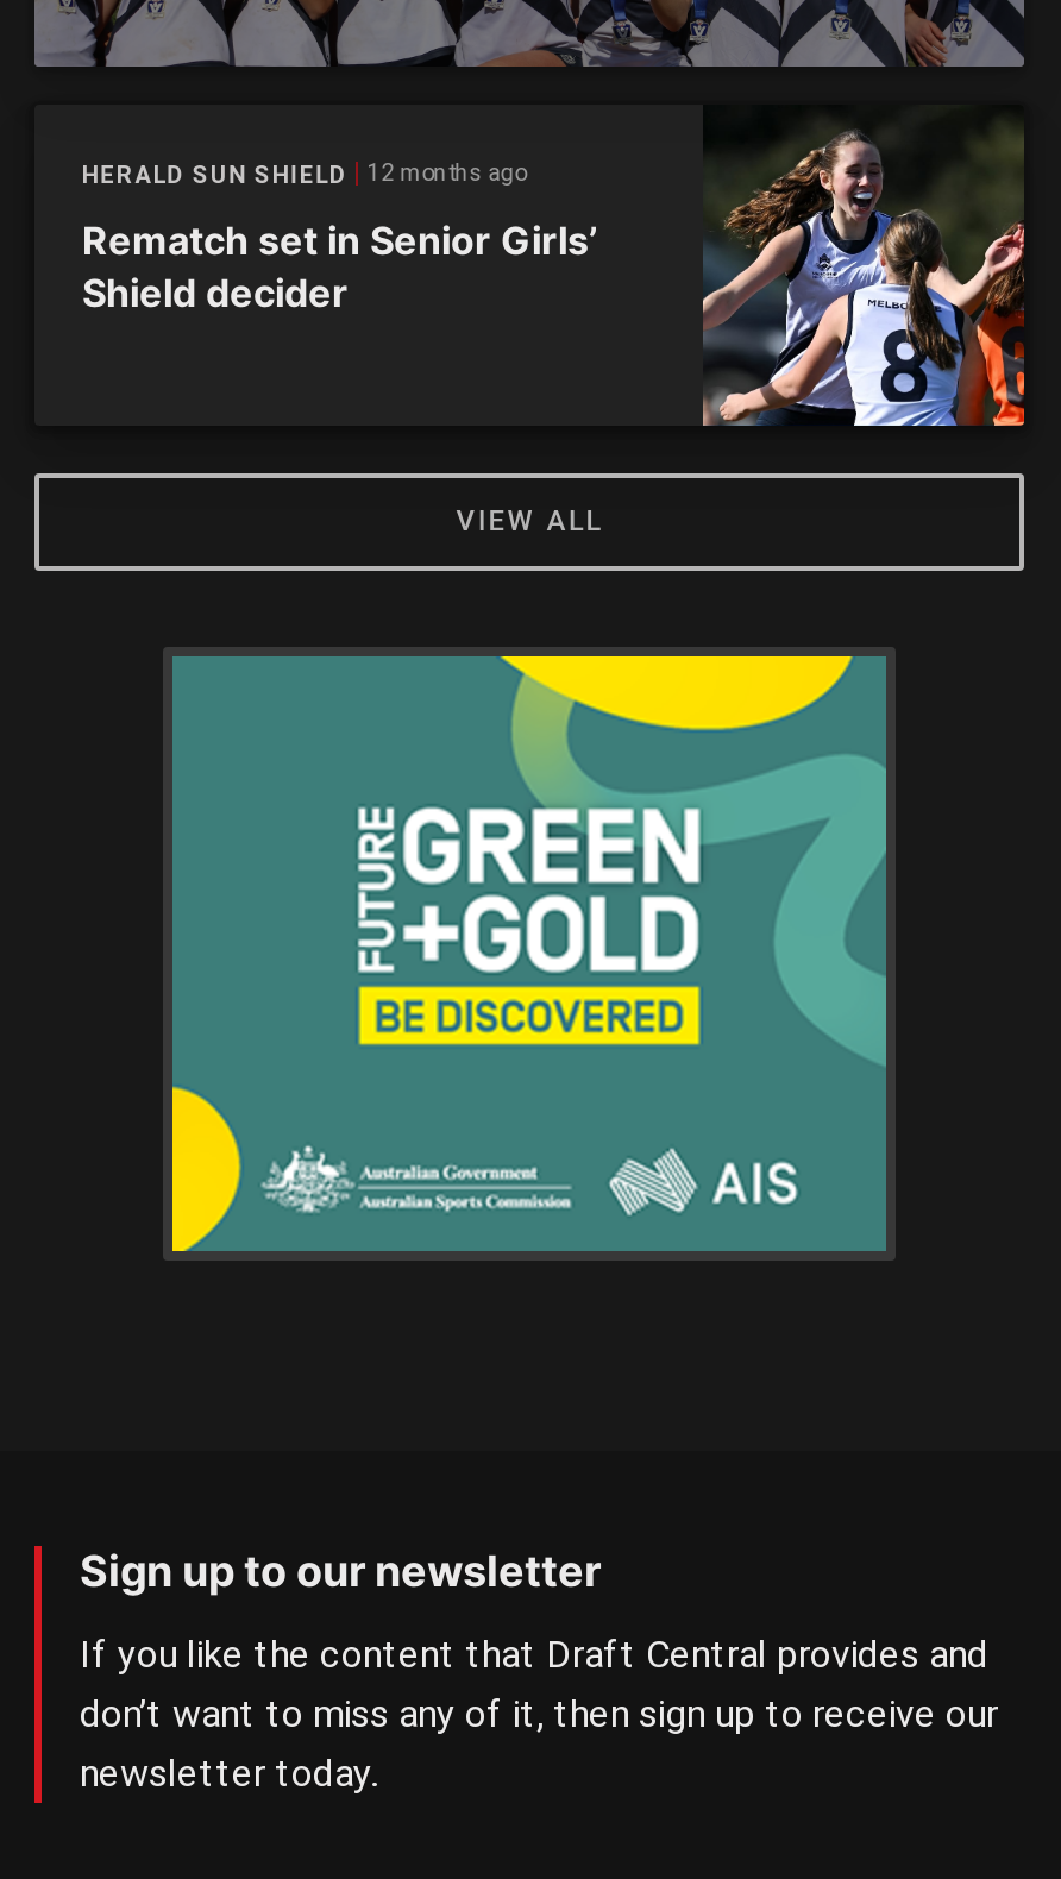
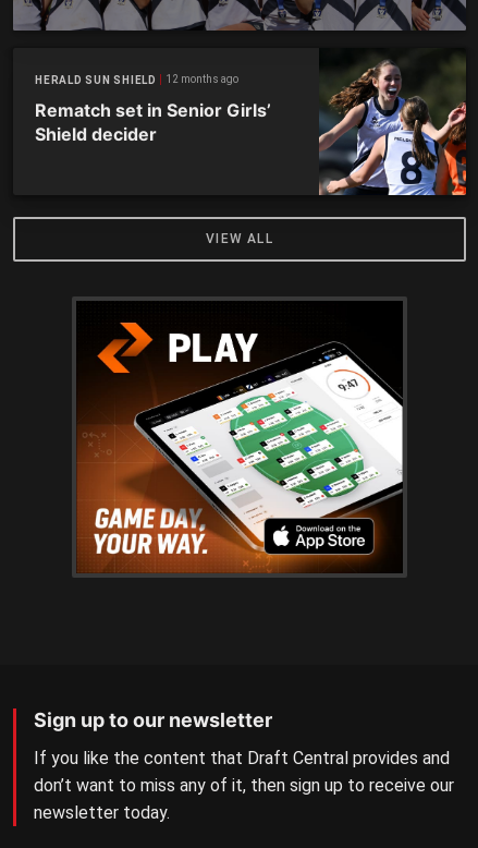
- [image]
+ [image]
